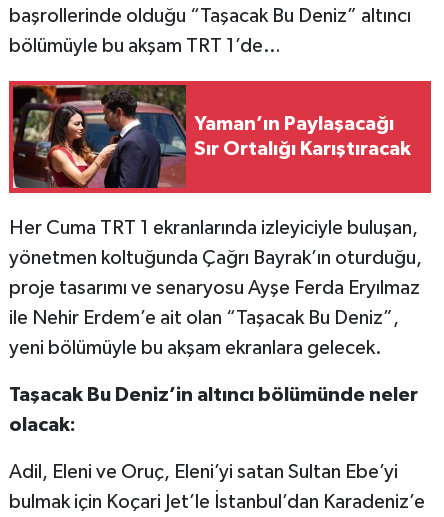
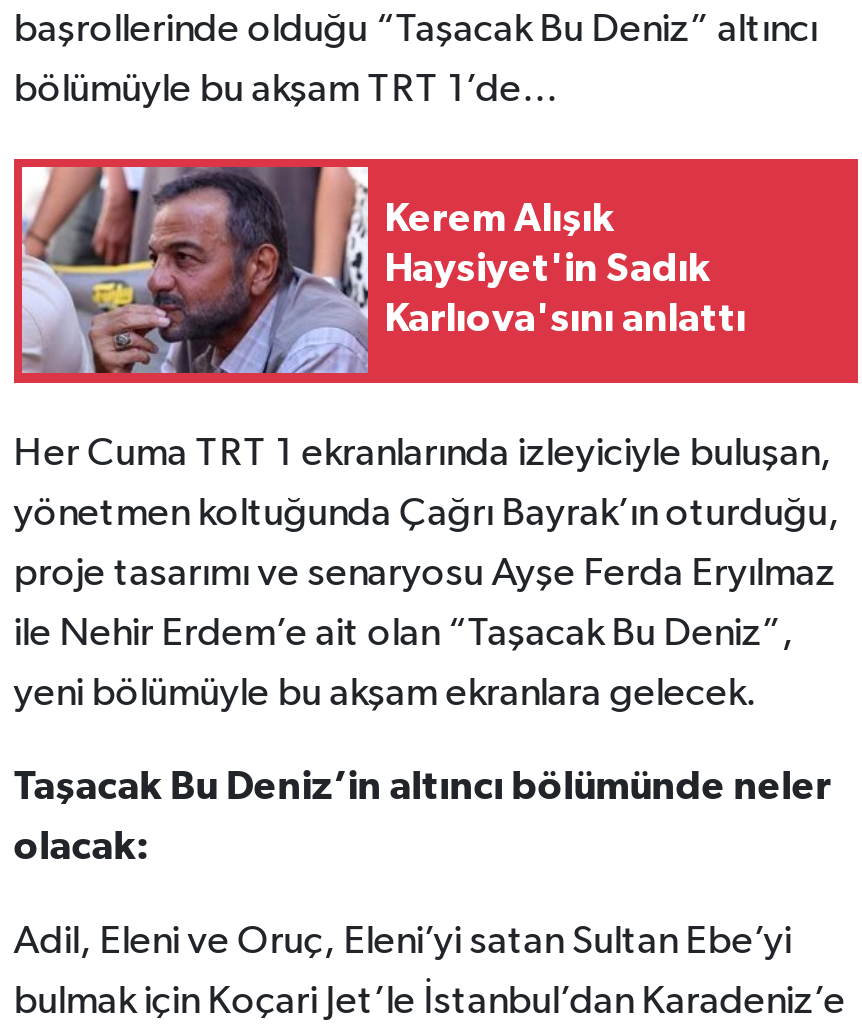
- [image]
- Yaman’ın Paylaşacağı
- Sır Ortalığı Karıştıracak
+ [image]
+ Kerem Alışık
+ Haysiyet'in Sadık
+ Karlıova'sını anlattı
